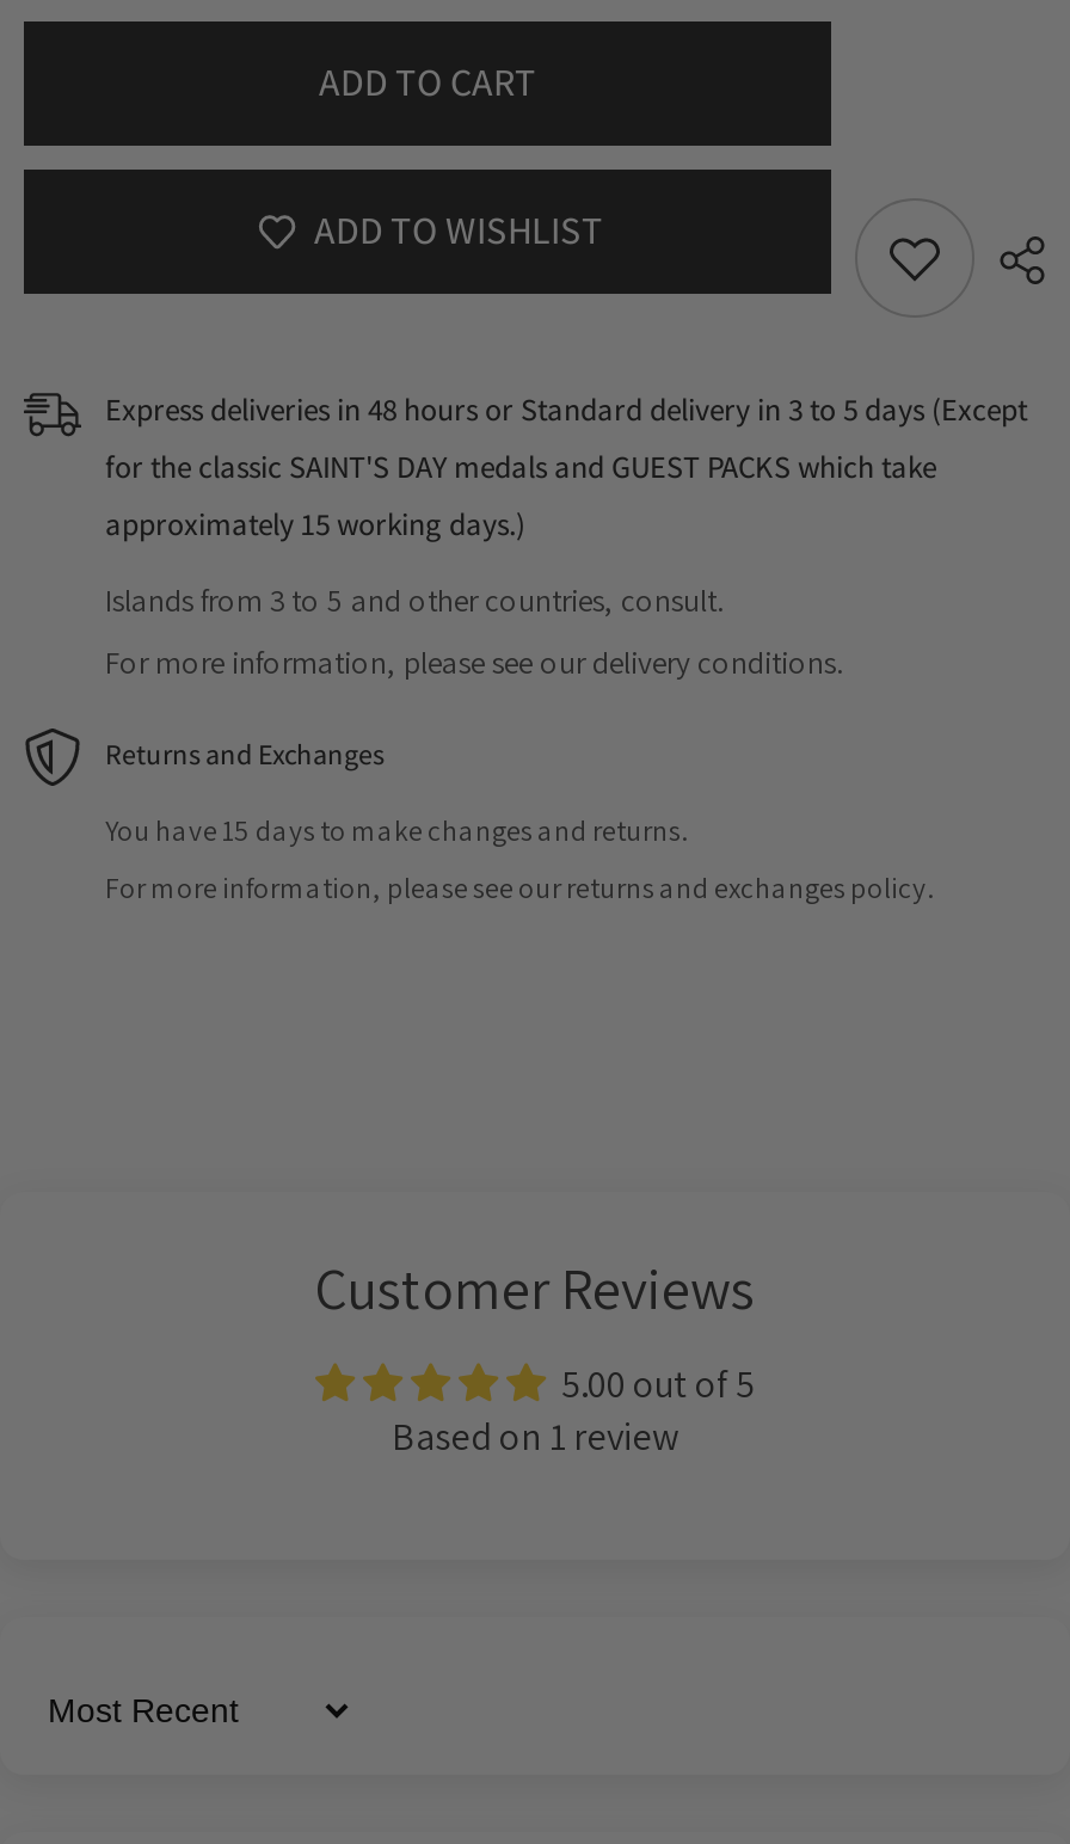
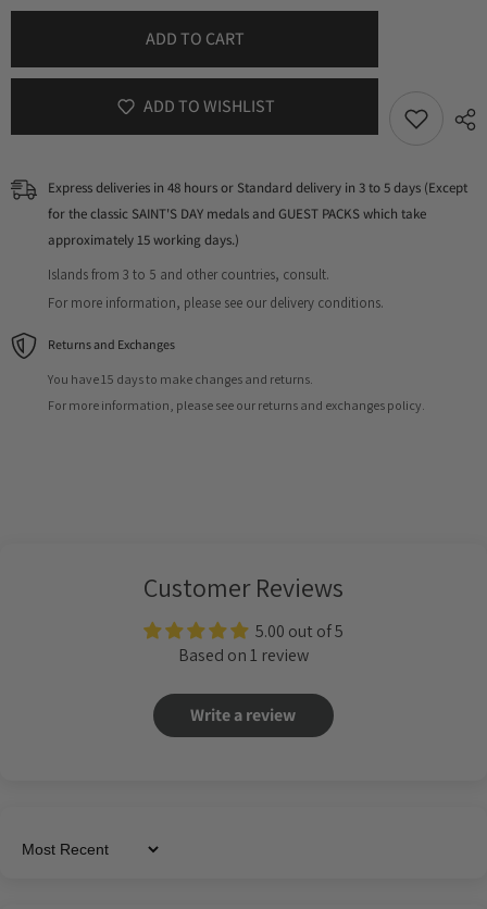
+ Write a review
